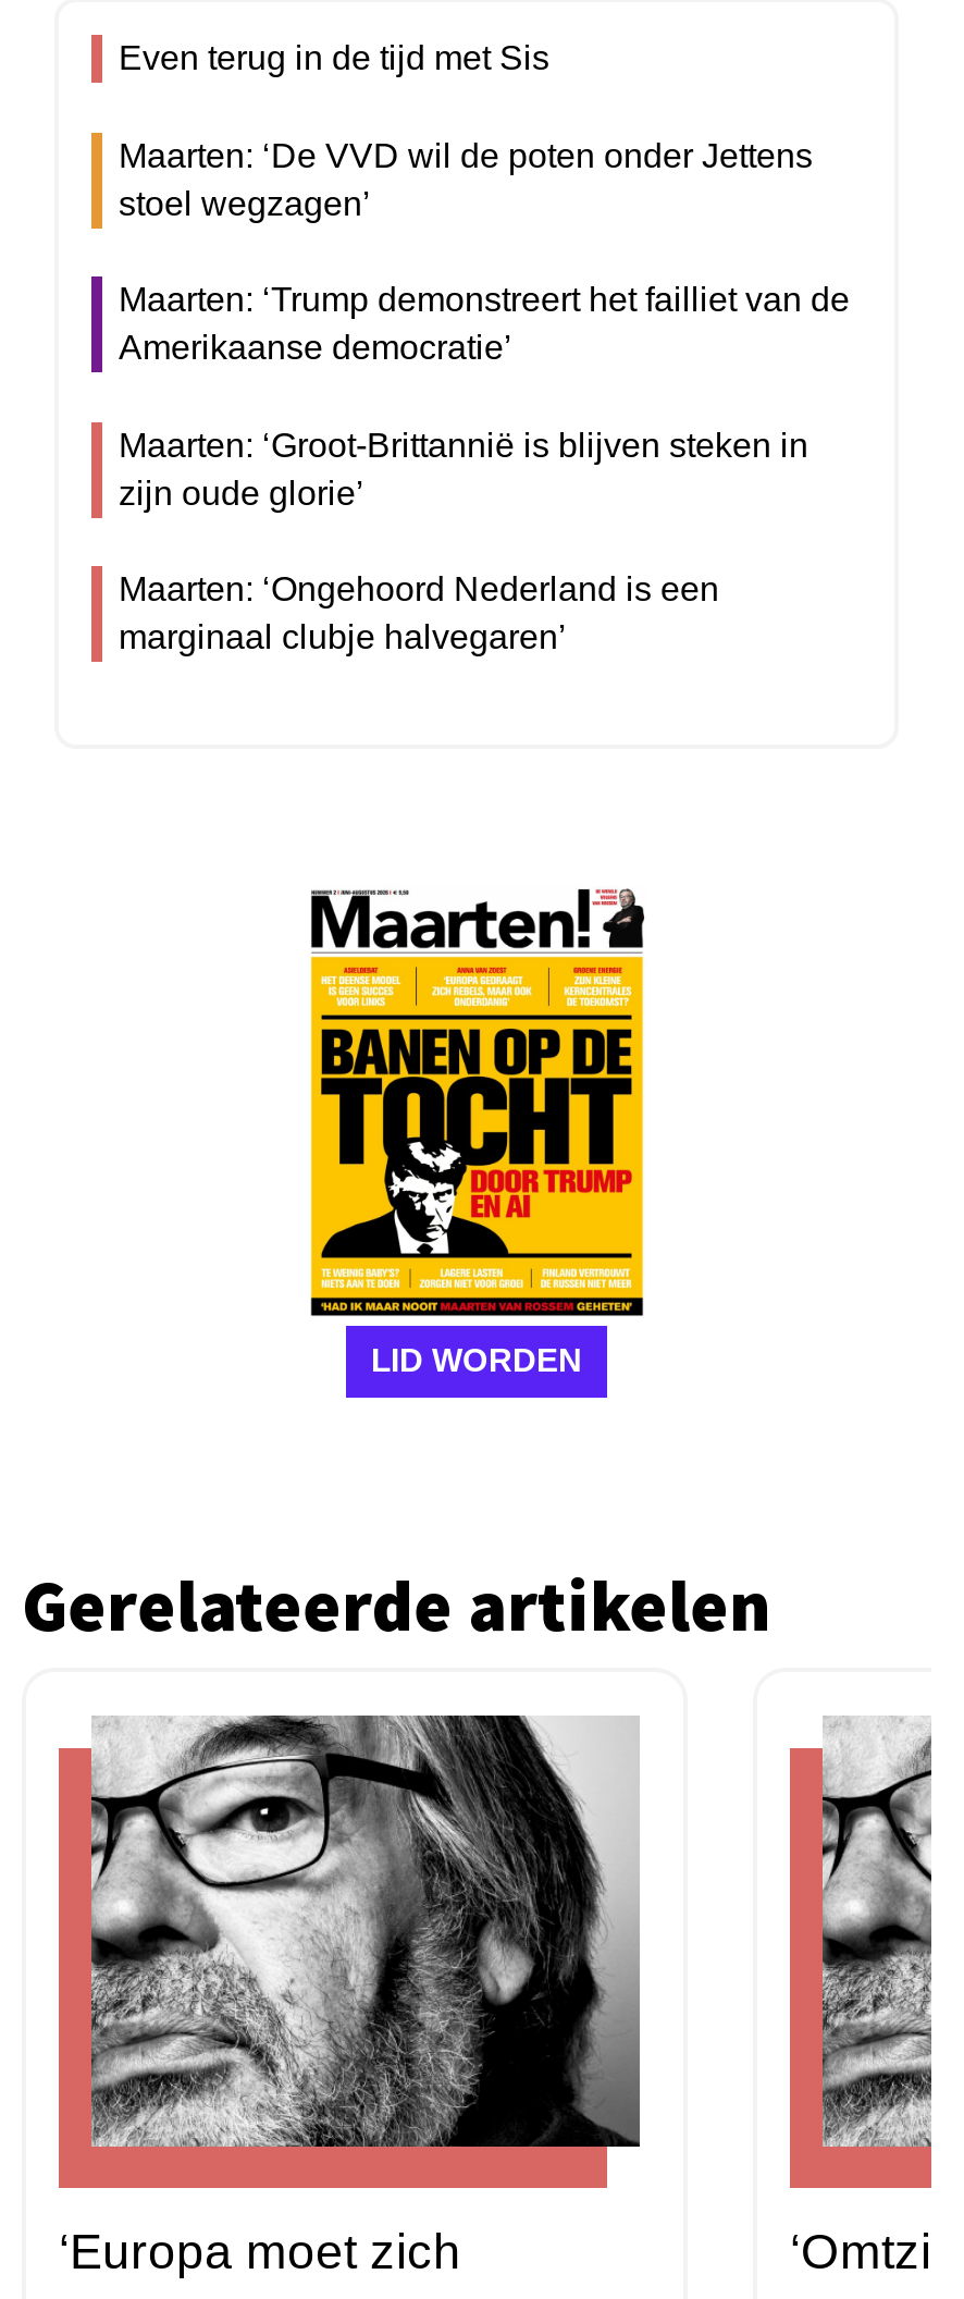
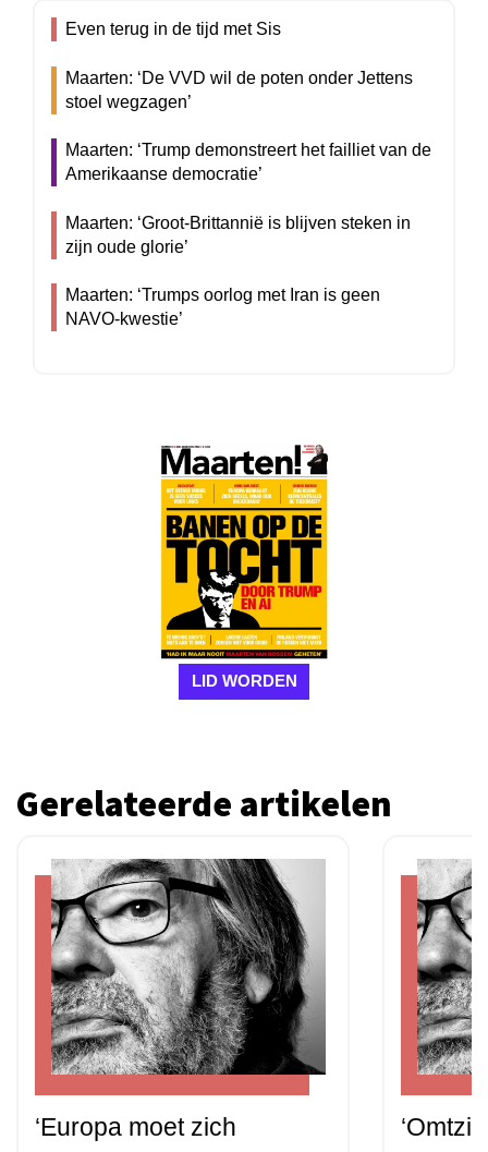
- Maarten: ‘Ongehoord Nederland is een
- marginaal clubje halvegaren’
+ Maarten: ‘Trumps oorlog met Iran is geen
+ NAVO-kwestie’
